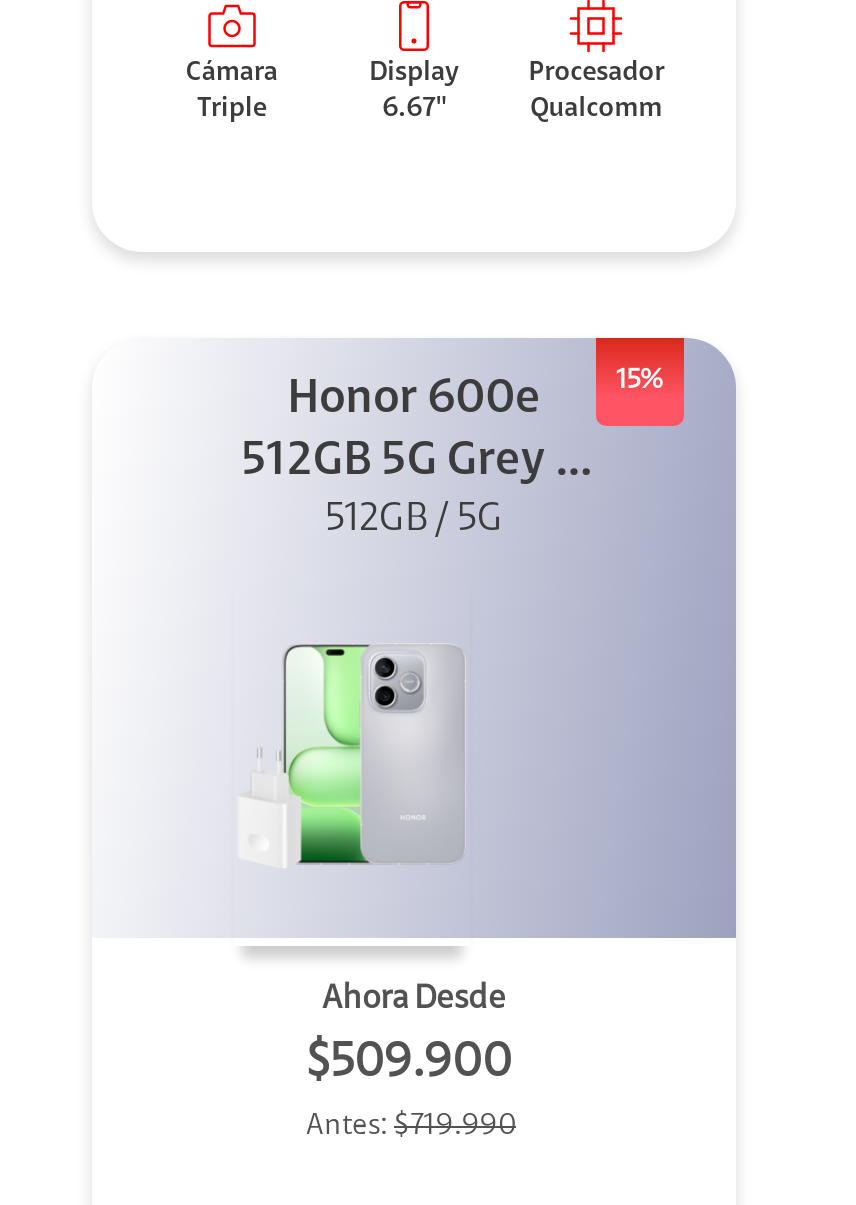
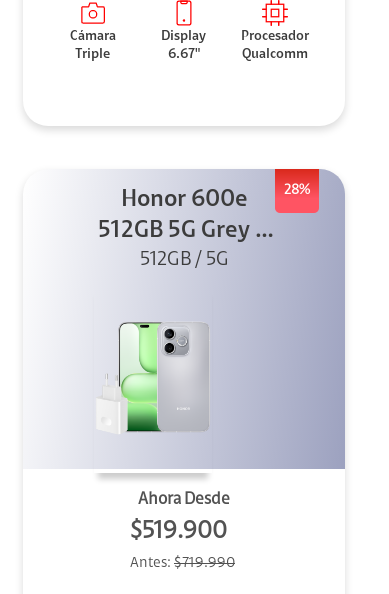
- 15%
+ 28%

- $509.900
+ $519.900
